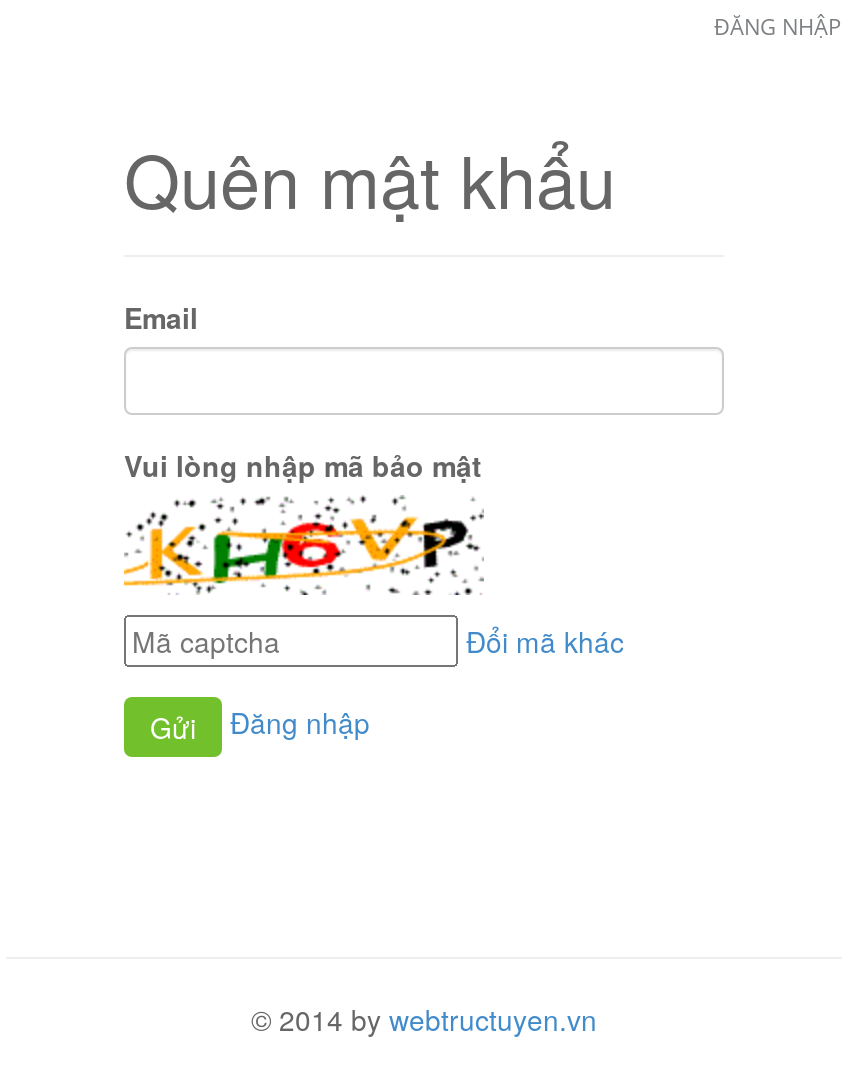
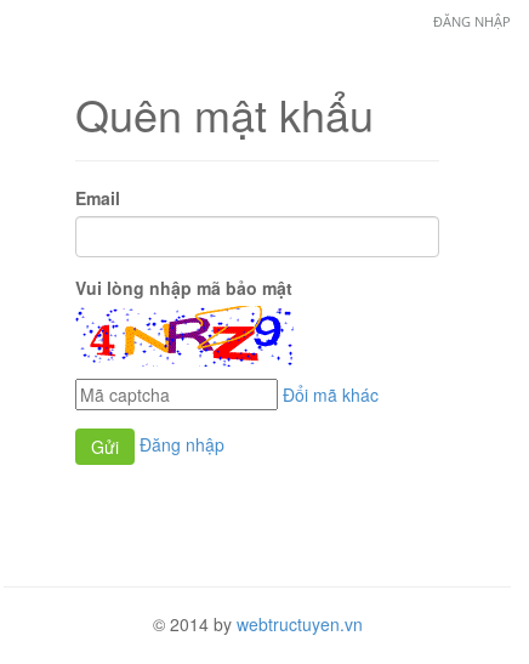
- [image]
+ [image]
